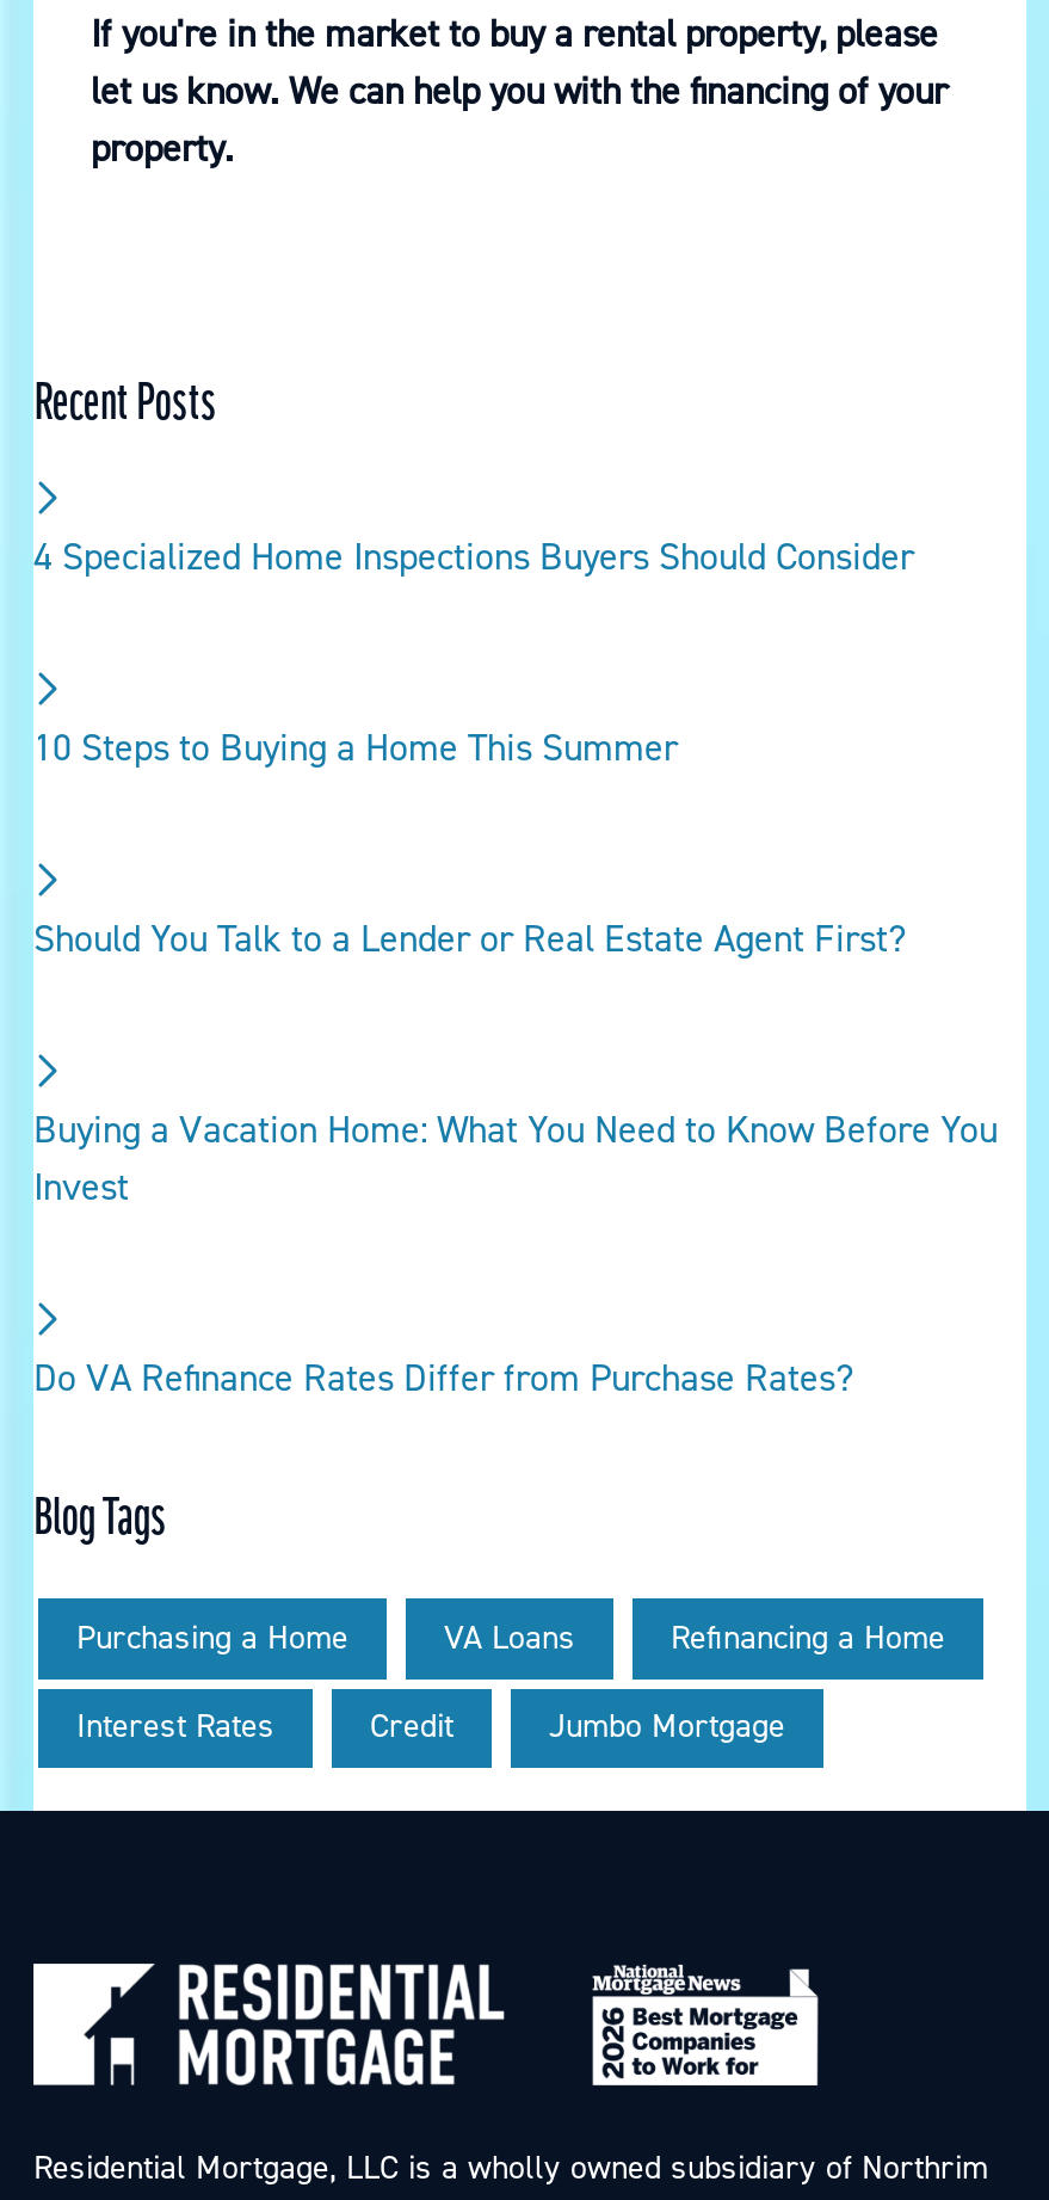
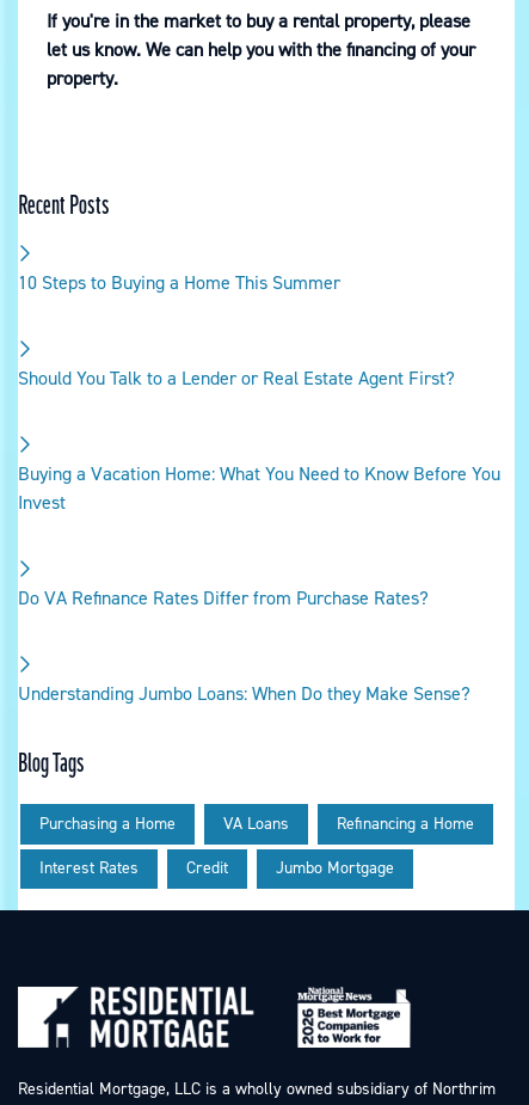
- 4 Specialized Home Inspections Buyers Should Consider

moved up: 10 Steps to Buying a Home This Summer | Should You Talk to a Lender or Real Estate Agent First? | Buying a Vacation Home: What You Need to Know Before You | Invest | Do VA Refinance Rates Differ from Purchase Rates?

+ Understanding Jumbo Loans: When Do they Make Sense?
